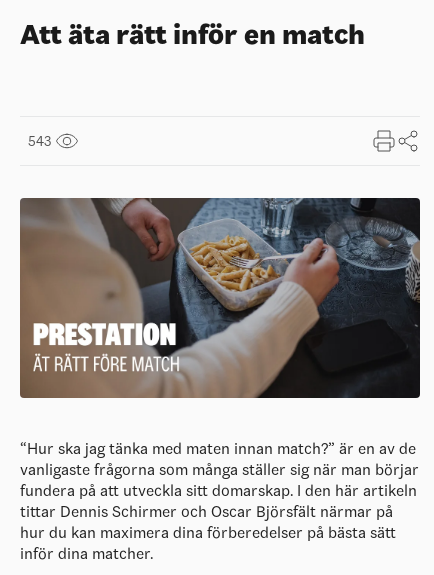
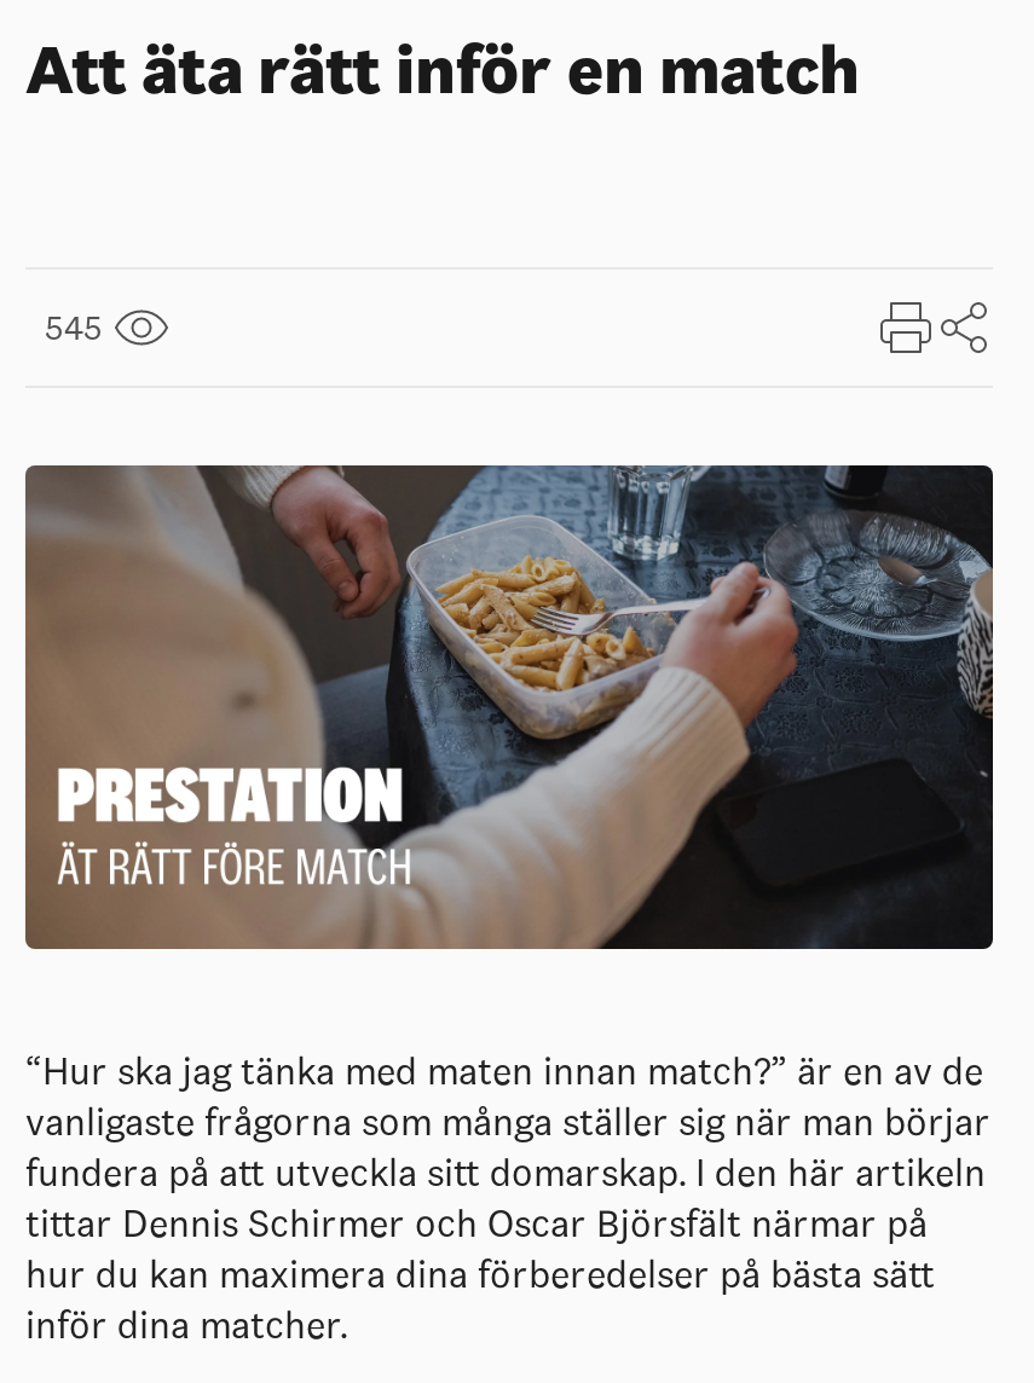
- 543
+ 545
